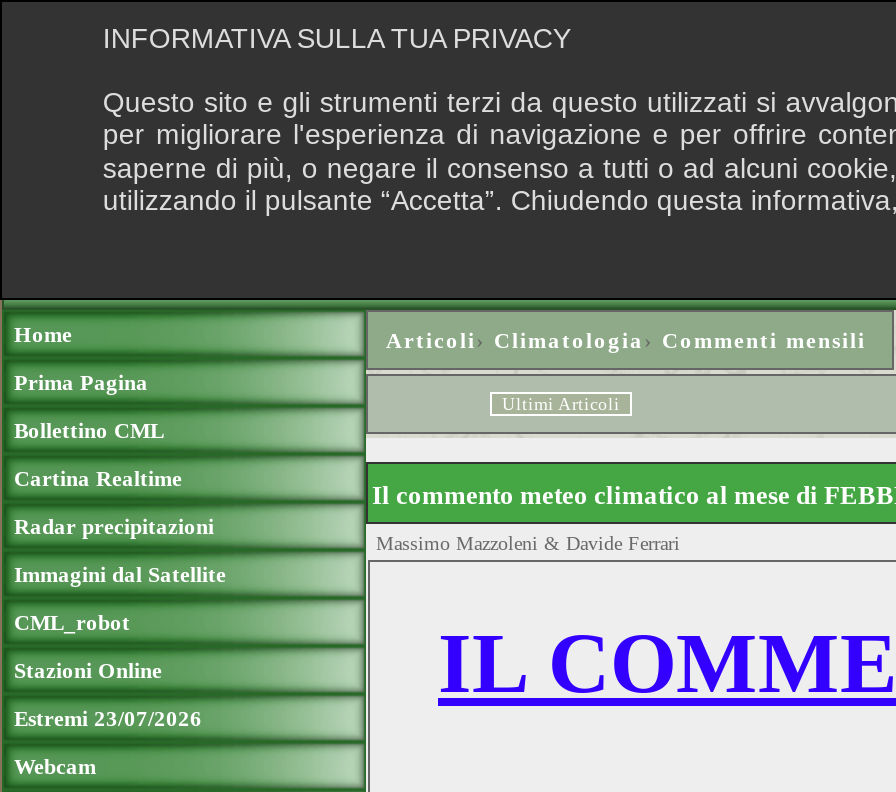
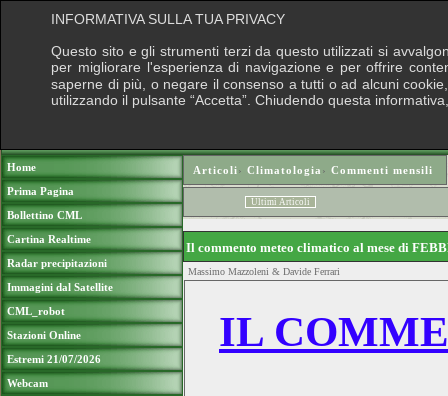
- Estremi 23/07/2026
+ Estremi 21/07/2026
